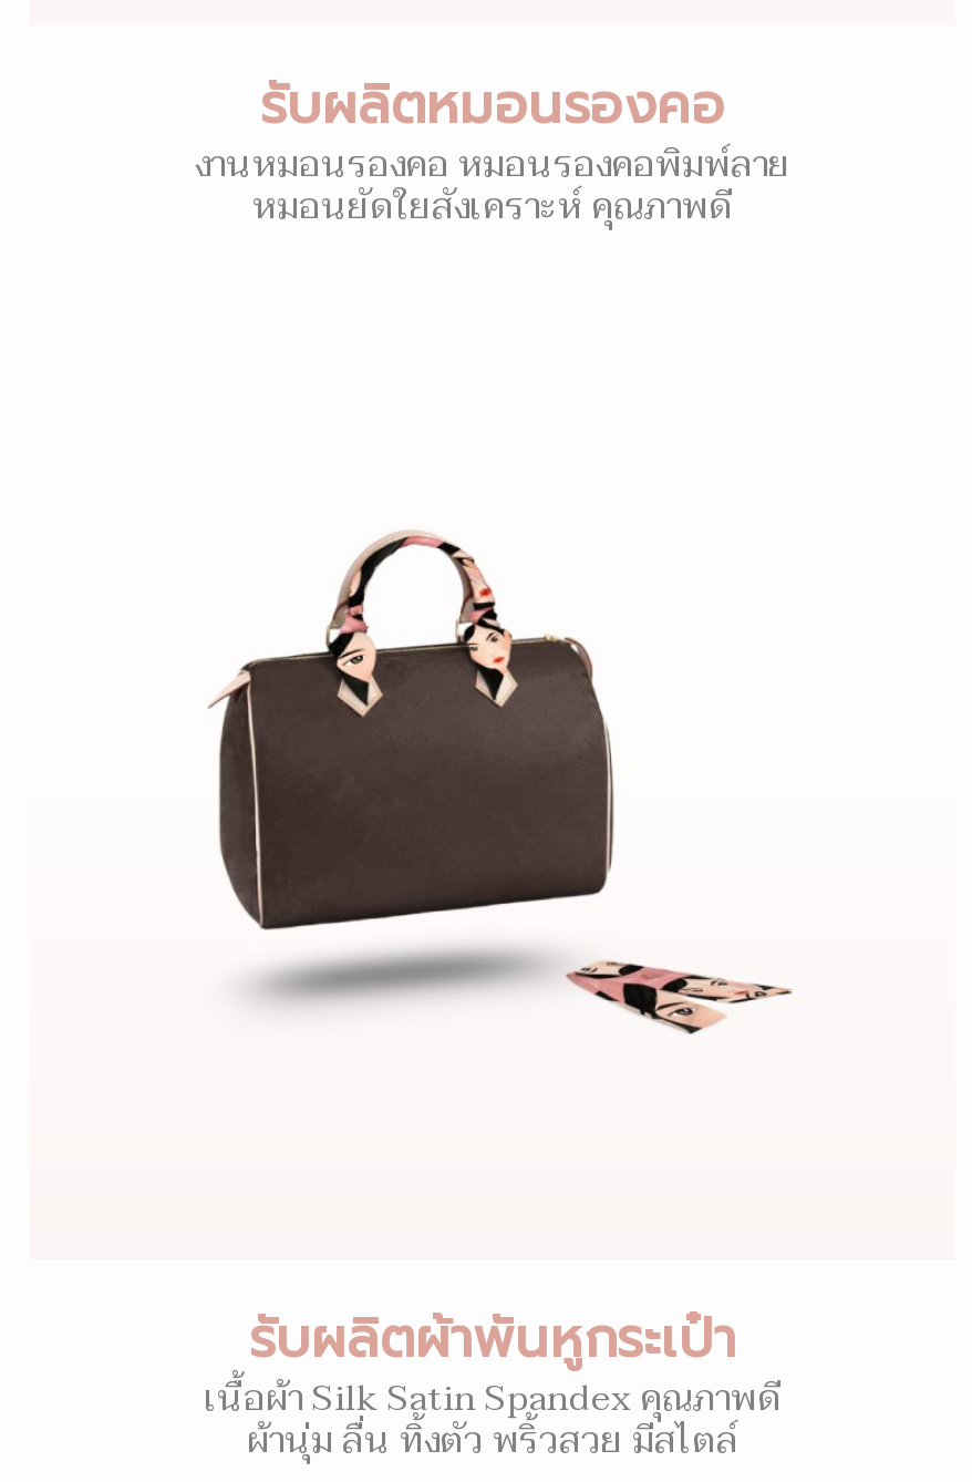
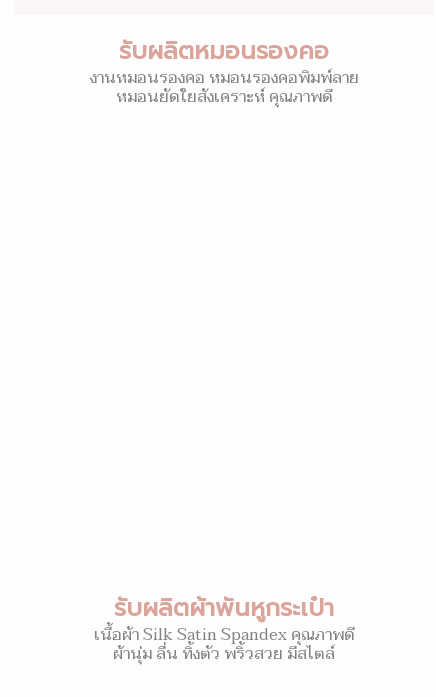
- [image]
